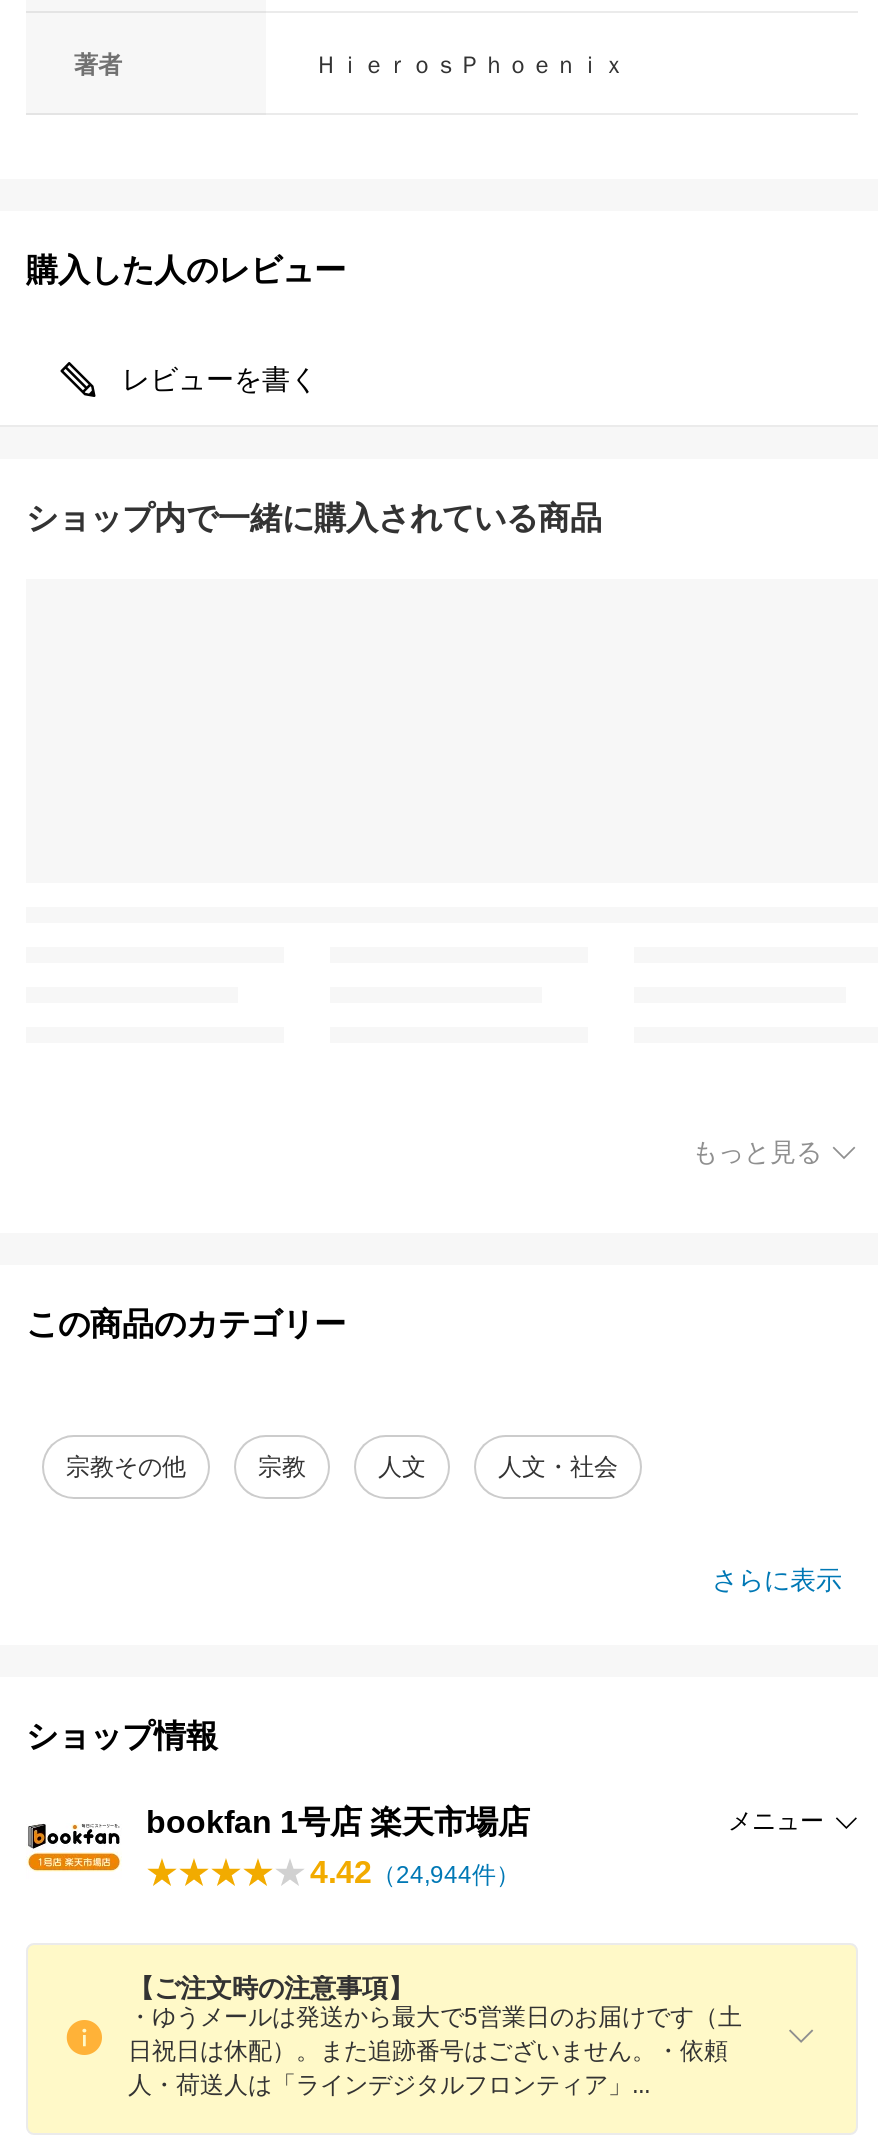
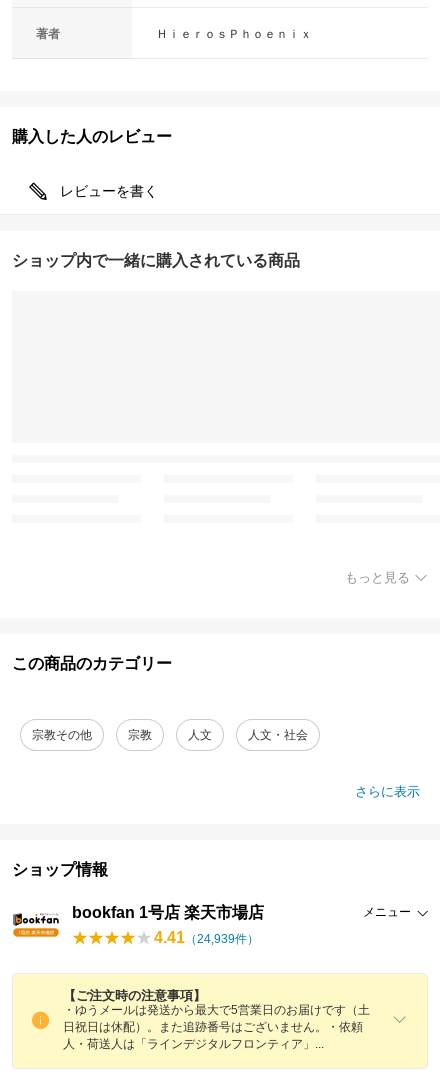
- 4.42（24,944件）
+ 4.41（24,939件）
